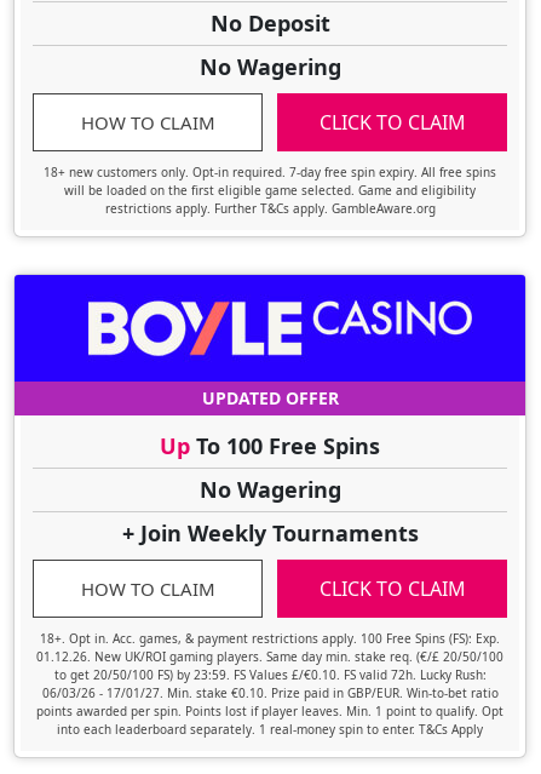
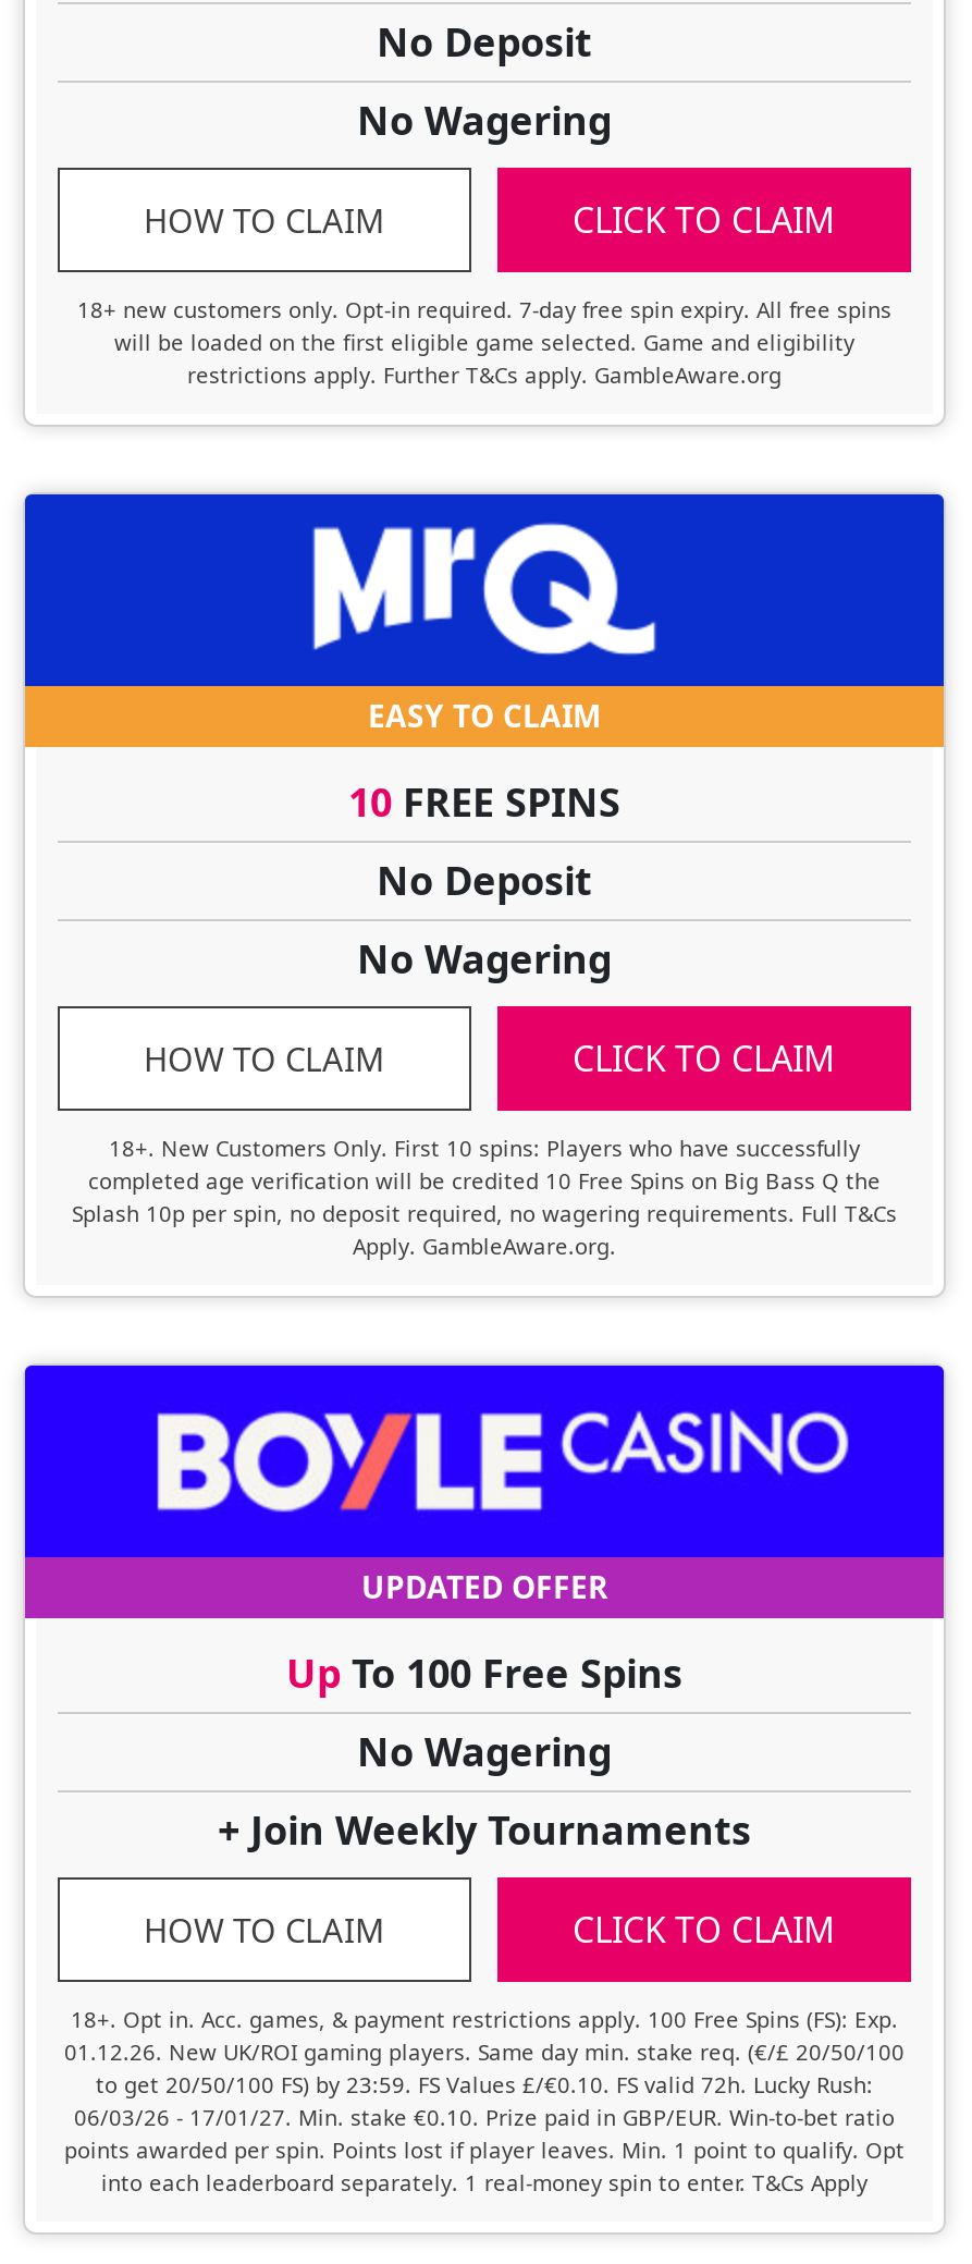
+ [image]
+ EASY TO CLAIM
+ 10 FREE SPINS
+ No Deposit
+ No Wagering
+ CLICK TO CLAIM
+ HOW TO CLAIM
+ 18+. New Customers Only. First 10 spins: Players who have successfully
+ completed age verification will be credited 10 Free Spins on Big Bass Q the
+ Splash 10p per spin, no deposit required, no wagering requirements. Full T&Cs
+ Apply. GambleAware.org.
